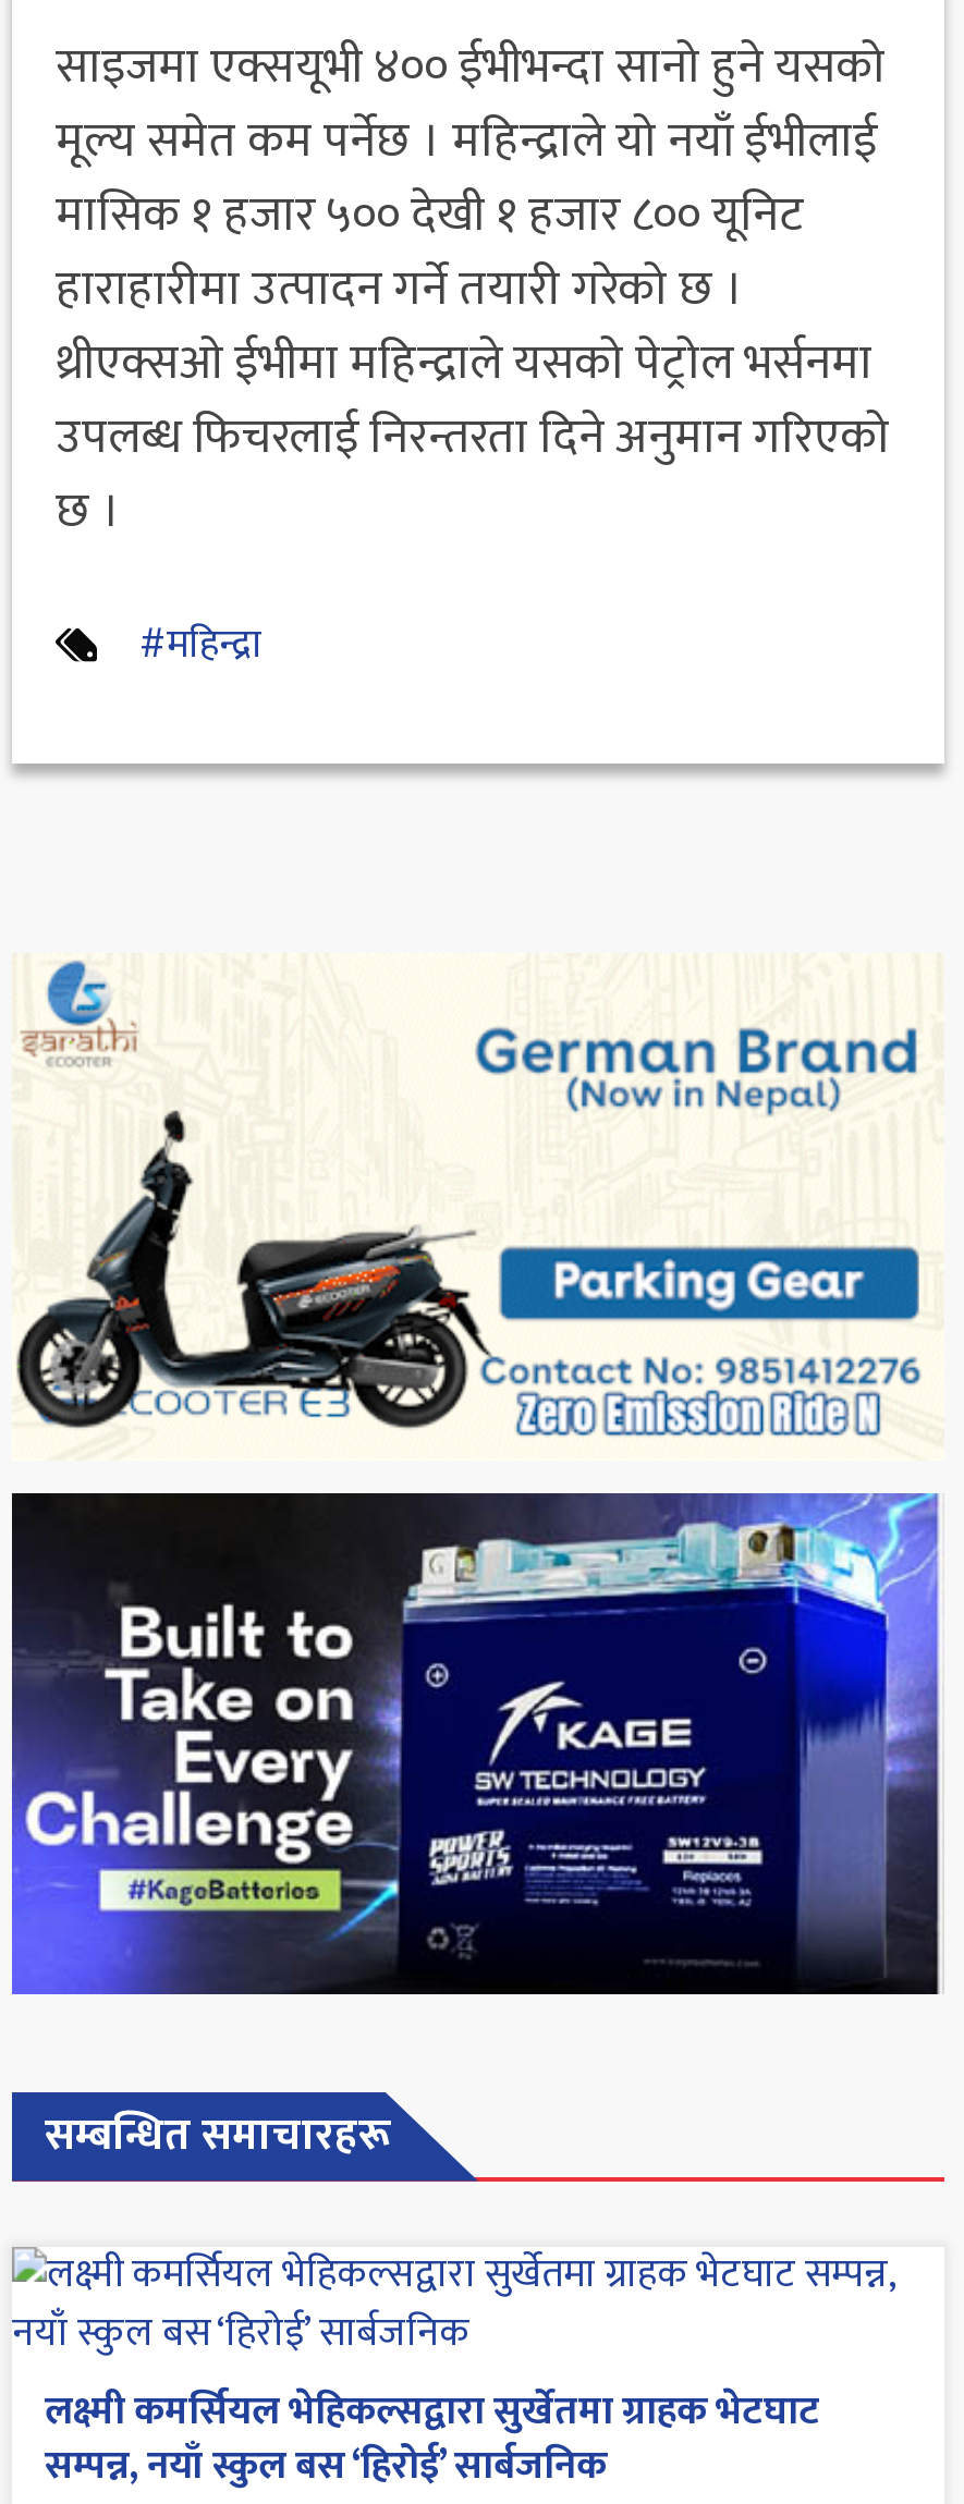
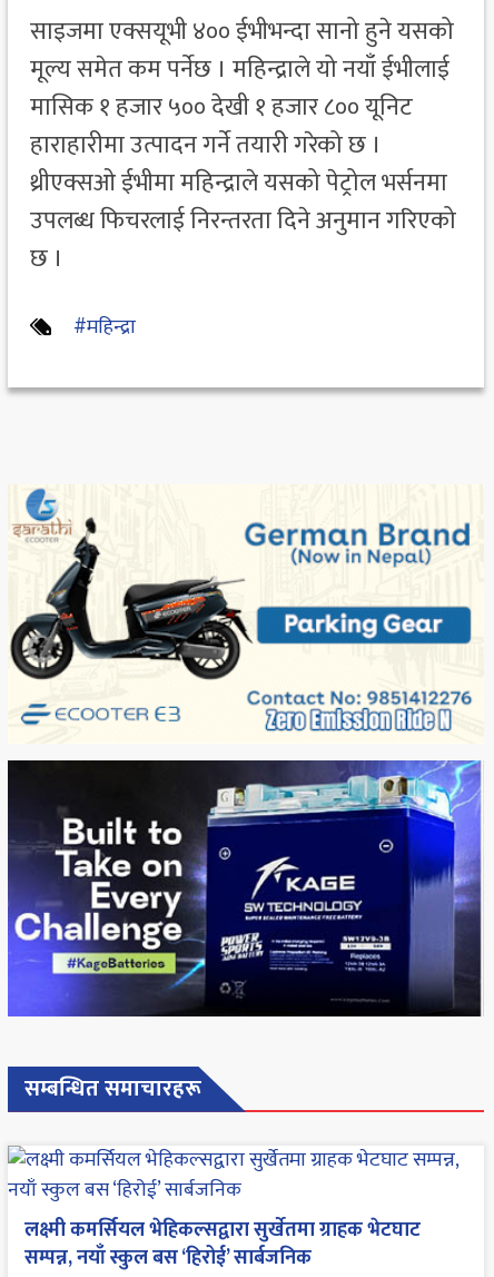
- [image]
+ [image]
